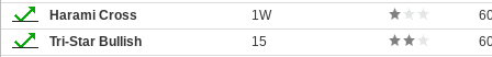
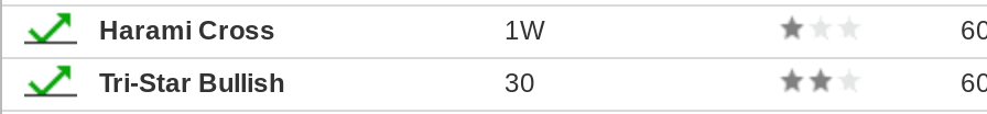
- 15
+ 30
